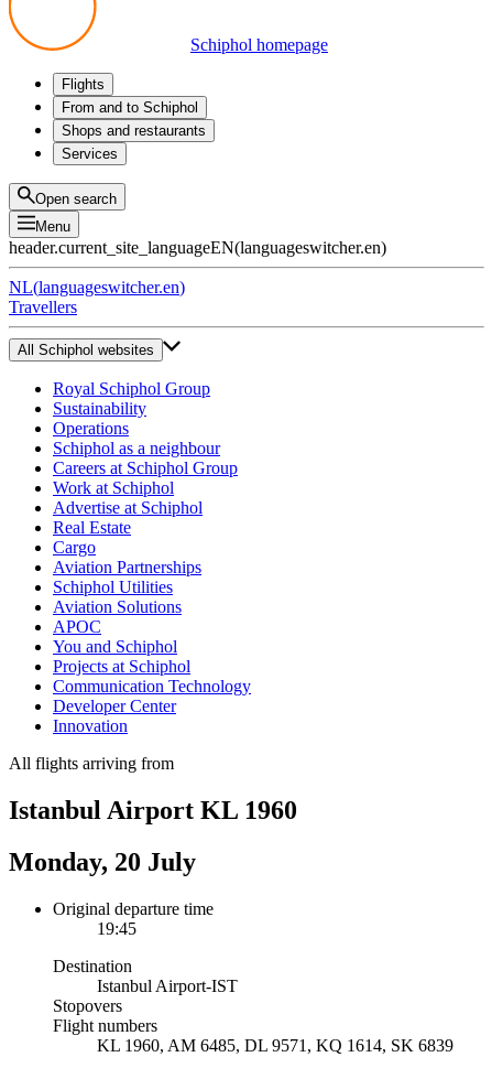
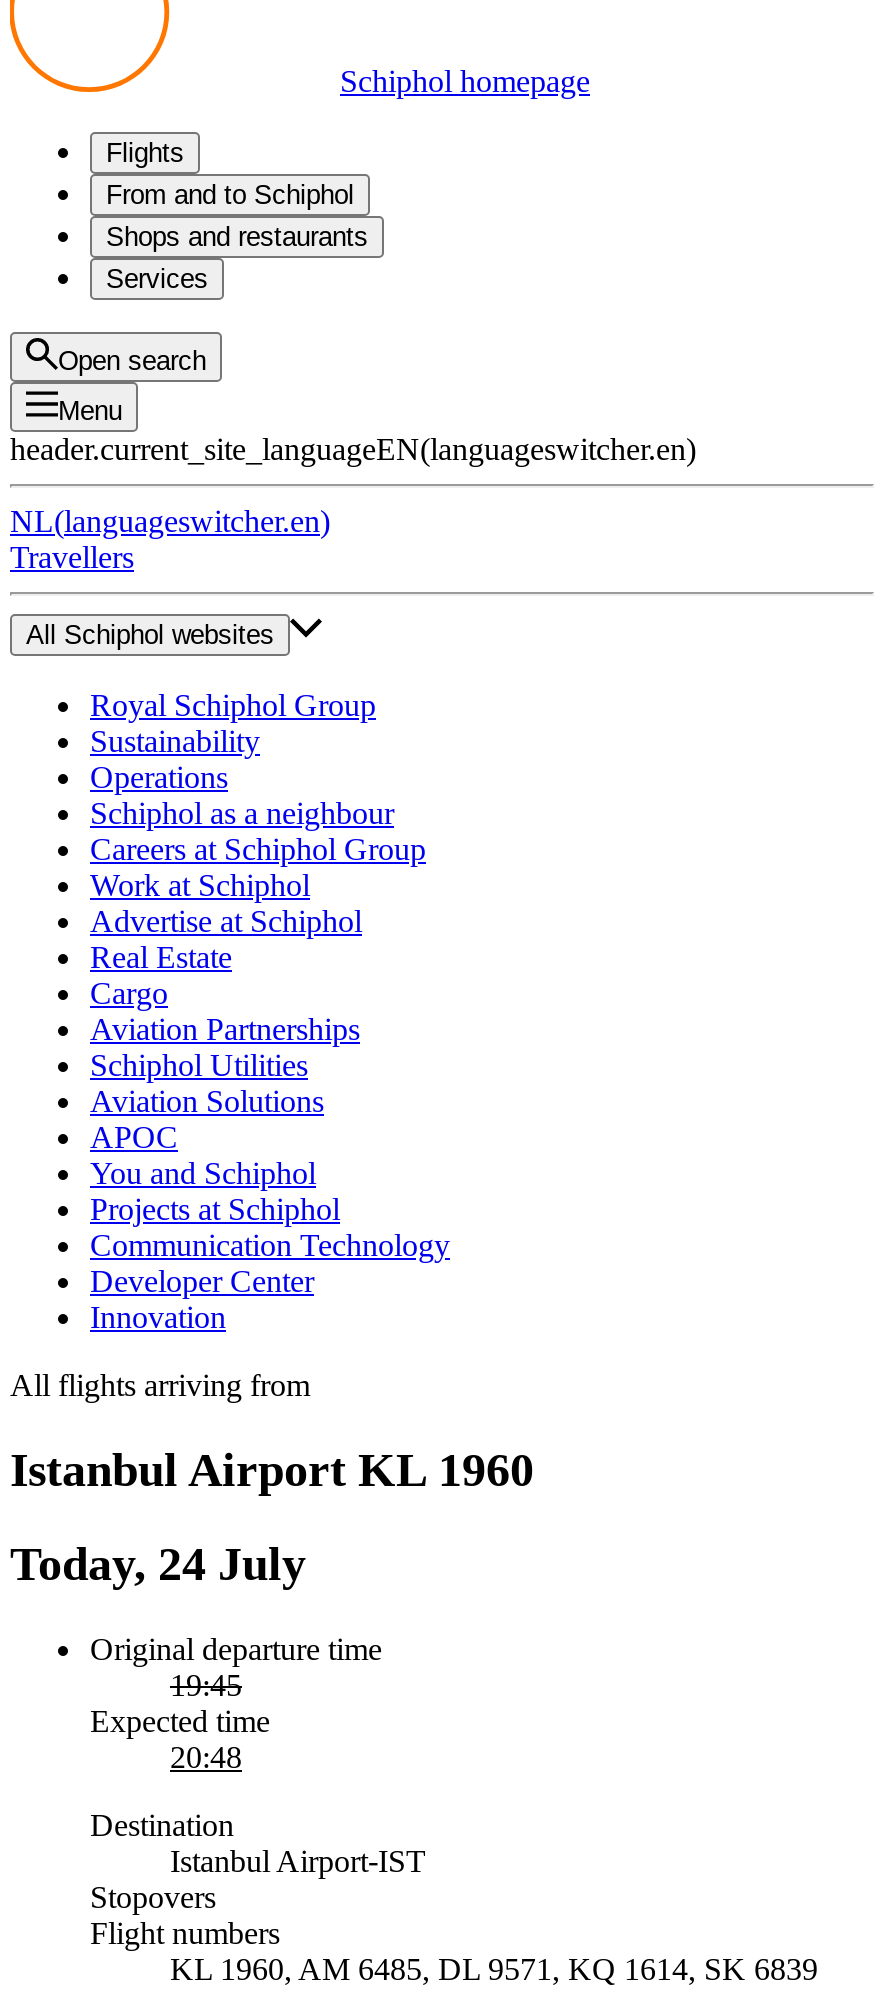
- Monday, 20 July
+ Today, 24 July

+ Expected time
+ 20:48
